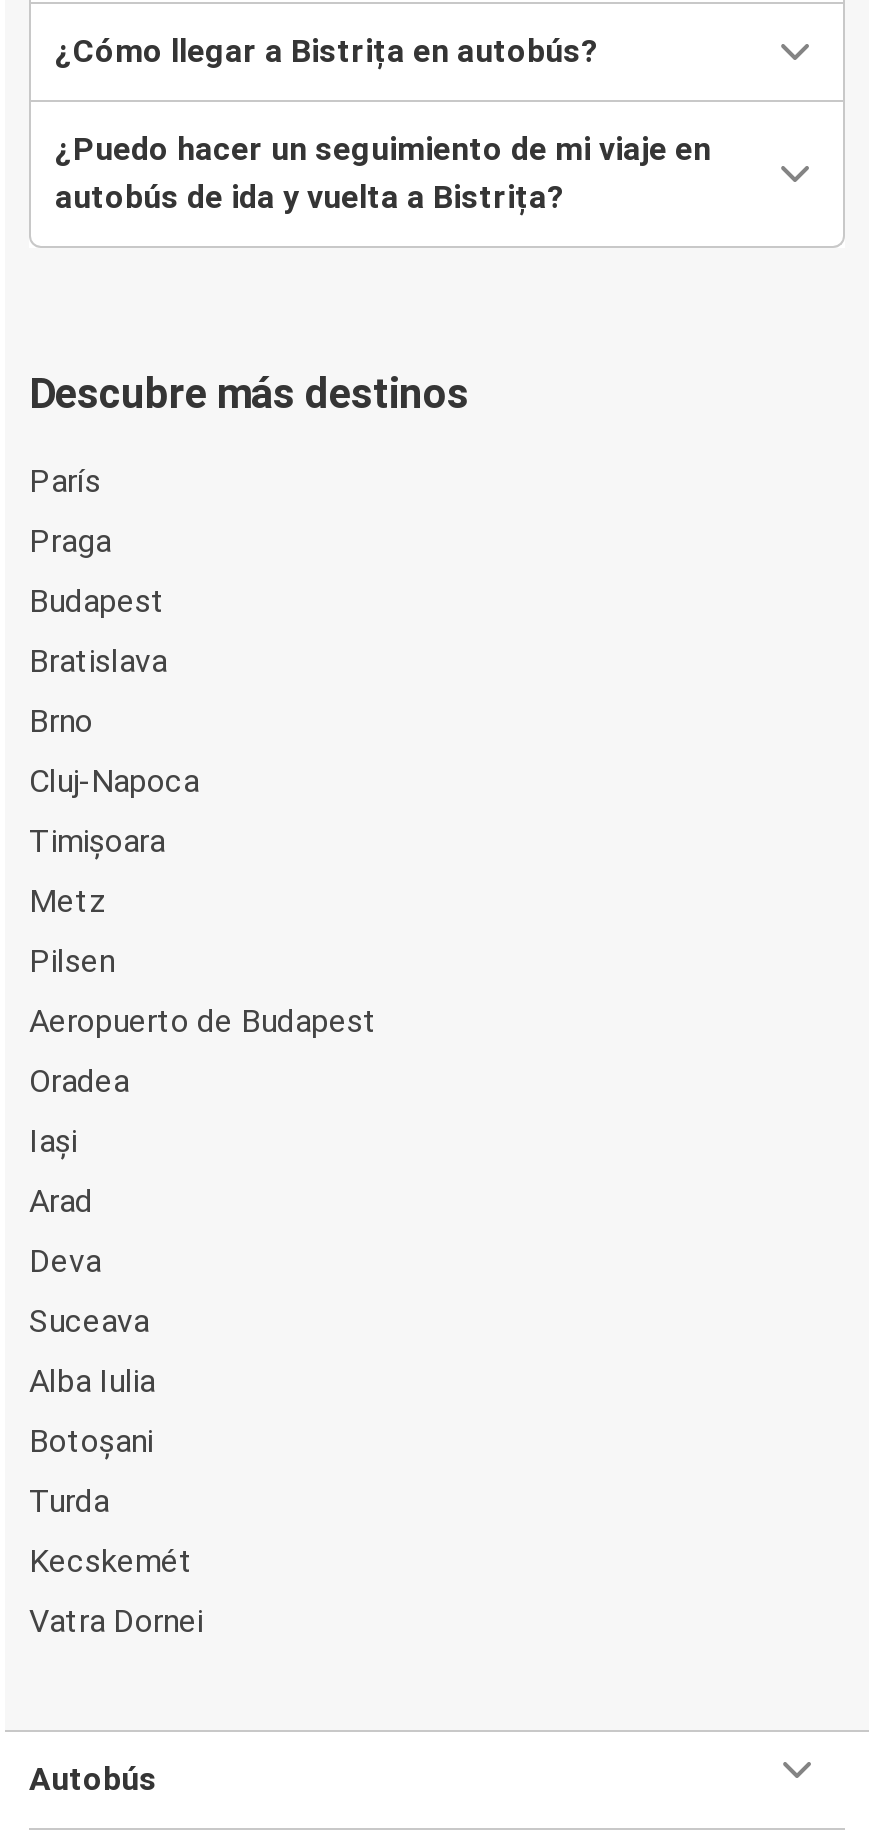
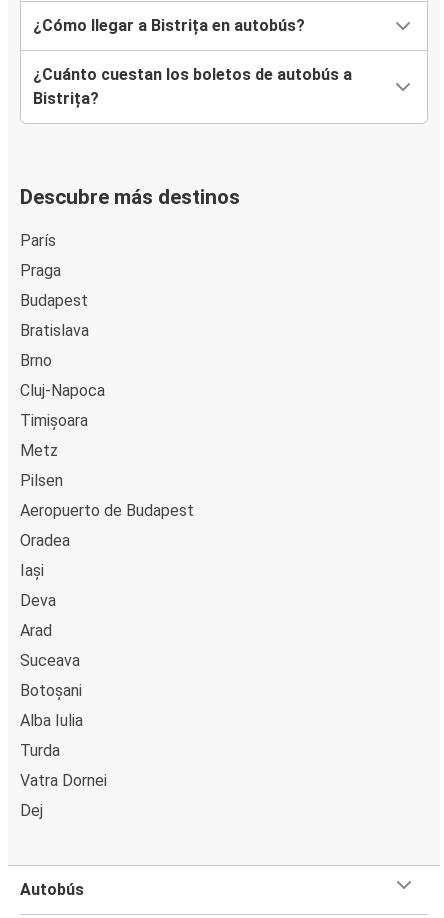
- ¿Puedo hacer un seguimiento de mi viaje en
- autobús de ida y vuelta a Bistrița?
+ ¿Cuánto cuestan los boletos de autobús a
+ Bistrița?

moved down: Arad

moved up: Deva

moved down: Alba Iulia

moved up: Botoșani

- Kecskemét

moved up: Vatra Dornei

+ Dej
